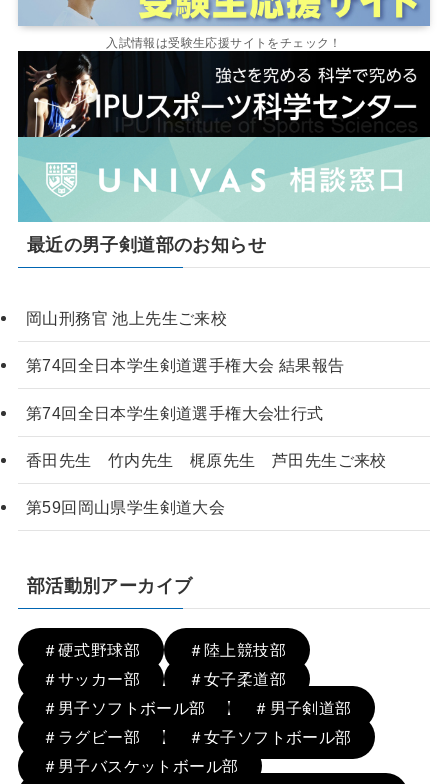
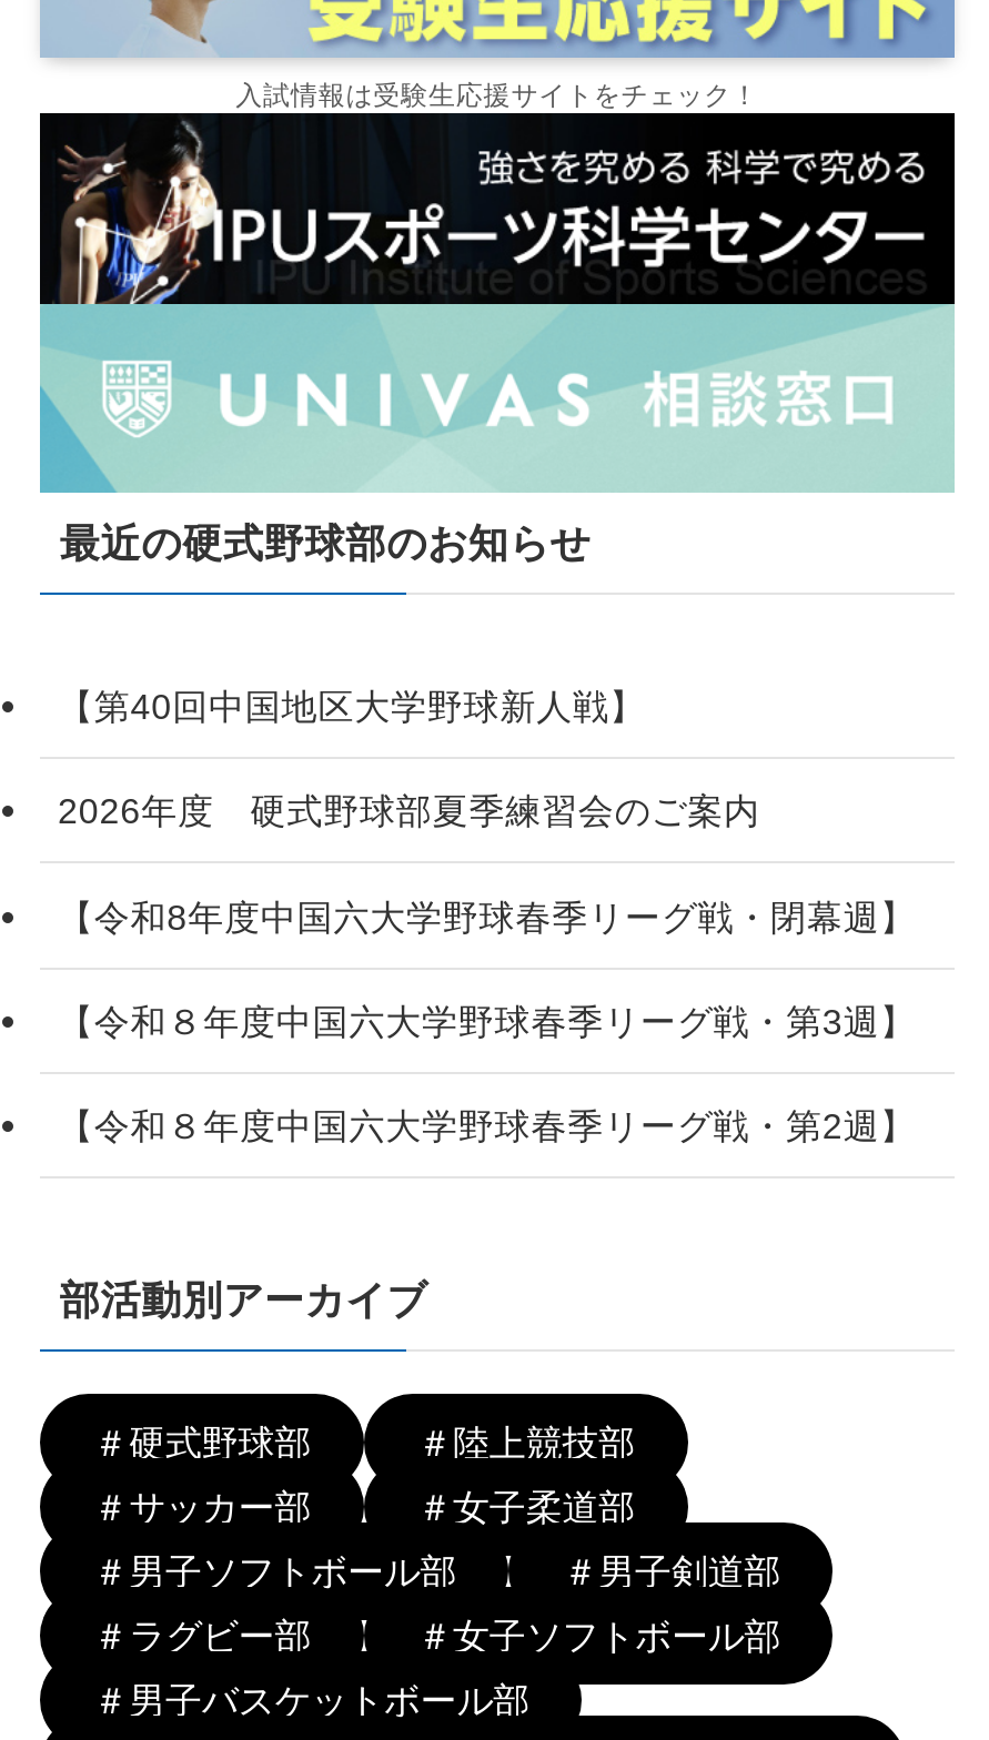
- 最近の男子剣道部のお知らせ
+ 最近の硬式野球部のお知らせ

- 岡山刑務官 池上先生ご来校
+ 【第40回中国地区大学野球新人戦】

- 第74回全日本学生剣道選手権大会 結果報告
+ 2026年度 硬式野球部夏季練習会のご案内

- 第74回全日本学生剣道選手権大会壮行式
+ 【令和8年度中国六大学野球春季リーグ戦・閉幕週】

- 香田先生 竹内先生 梶原先生 芦田先生ご来校
+ 【令和８年度中国六大学野球春季リーグ戦・第3週】

- 第59回岡山県学生剣道大会
+ 【令和８年度中国六大学野球春季リーグ戦・第2週】
